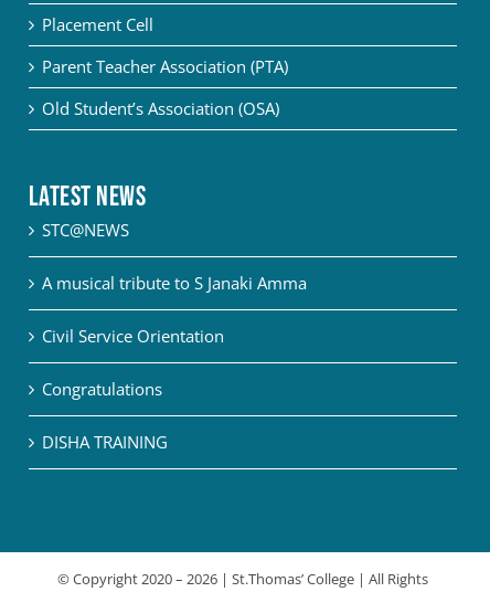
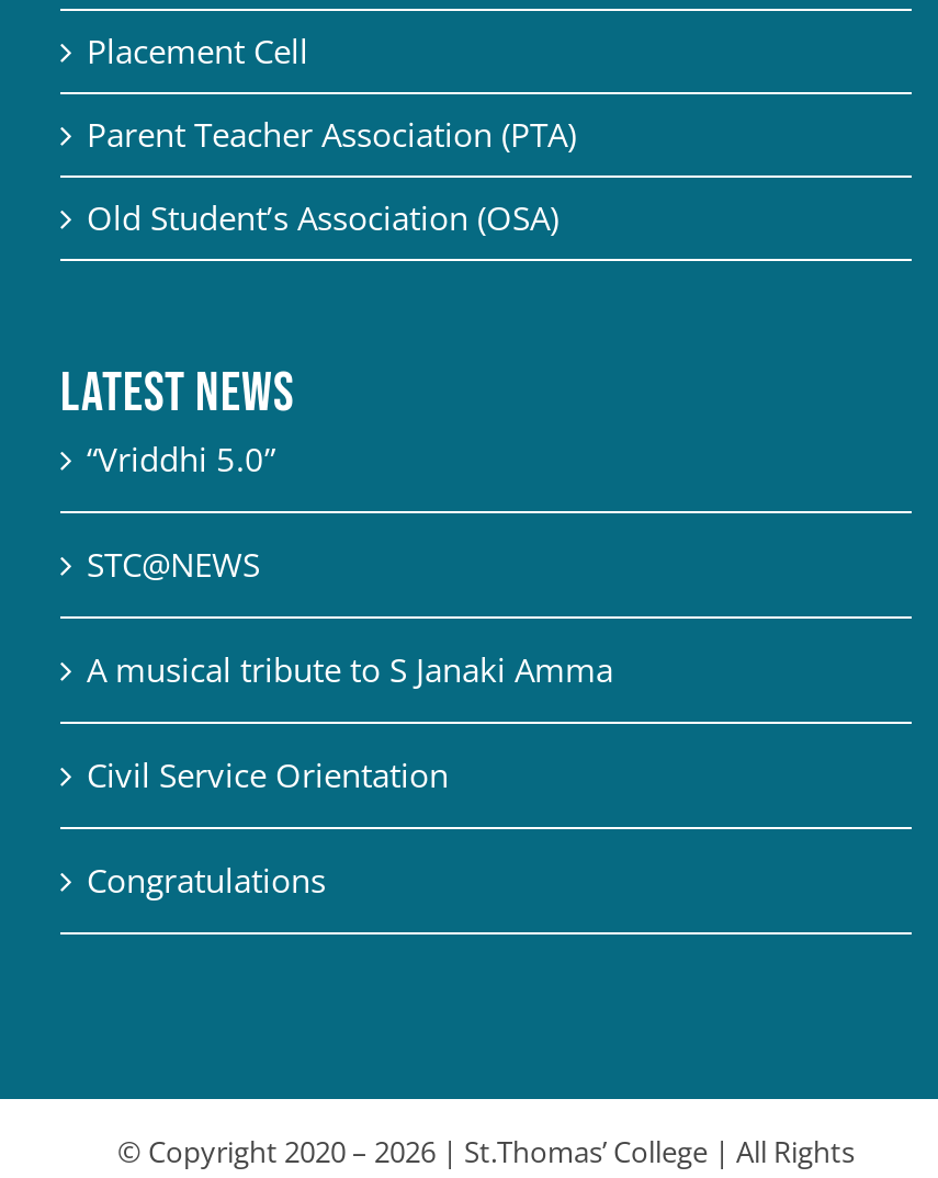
+ “Vriddhi 5.0”

moved down: STC@NEWS | A musical tribute to S Janaki Amma | Civil Service Orientation | Congratulations

- DISHA TRAINING
